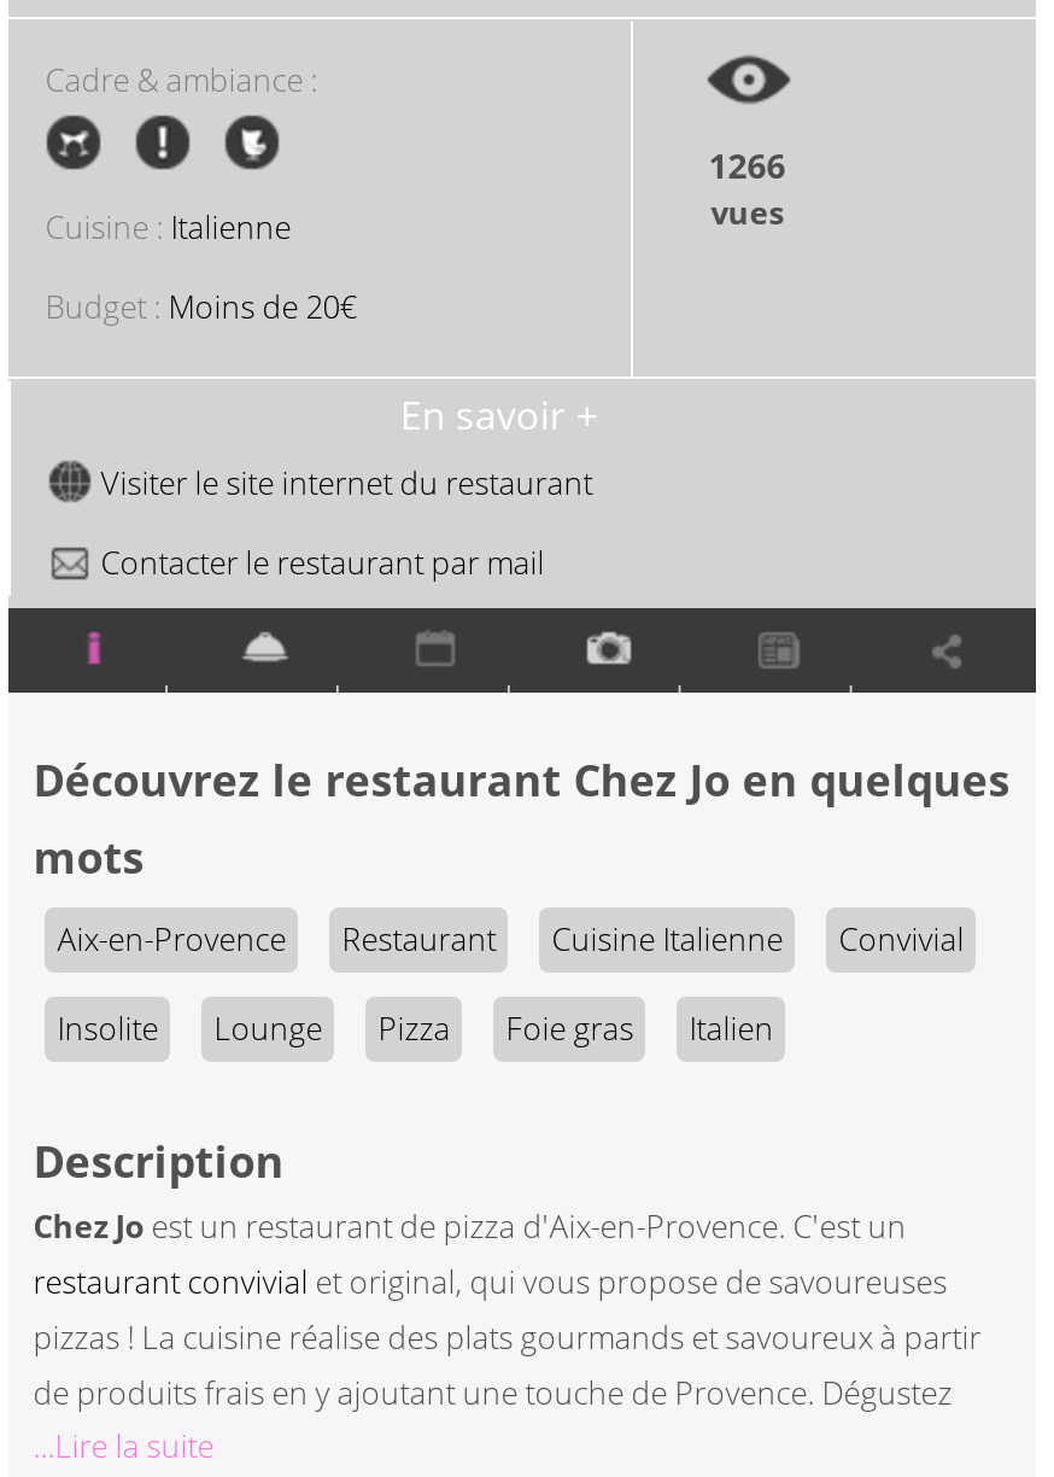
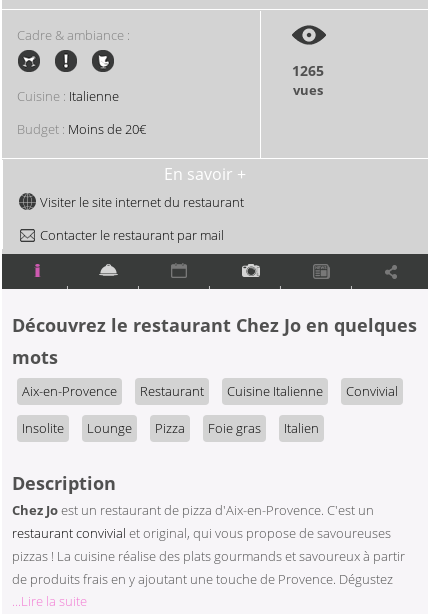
- 1266
+ 1265
